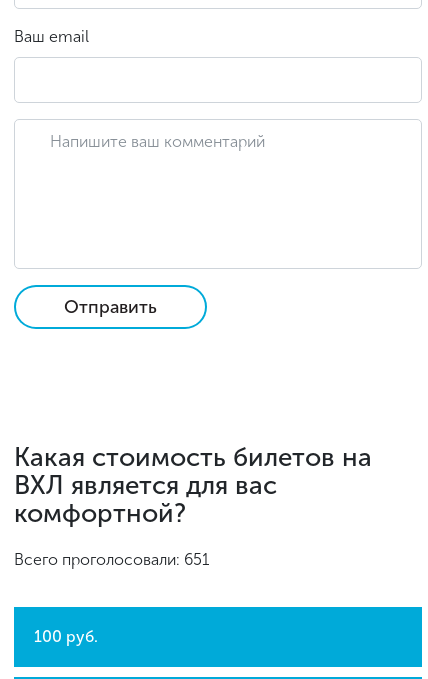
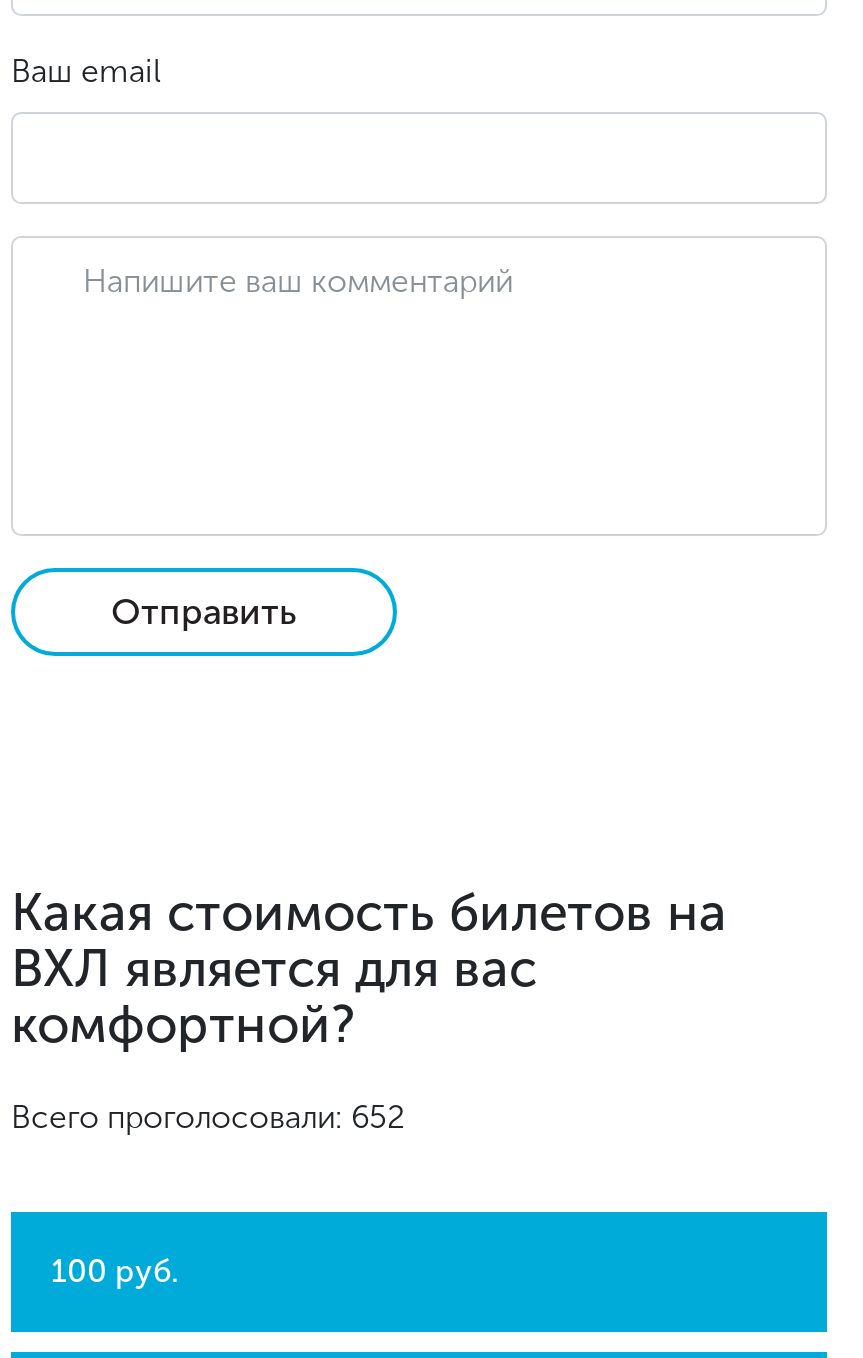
- Всего проголосовали: 651
+ Всего проголосовали: 652
